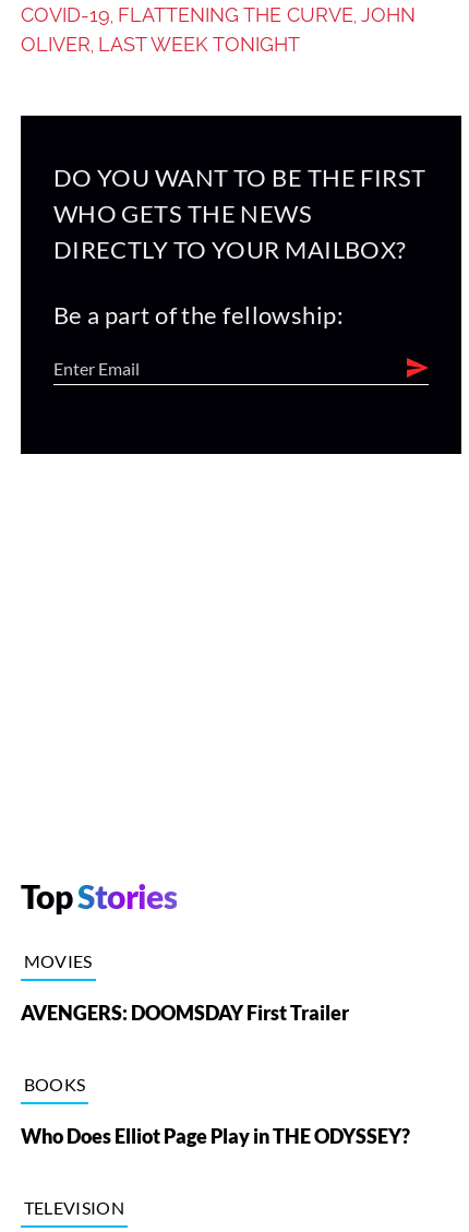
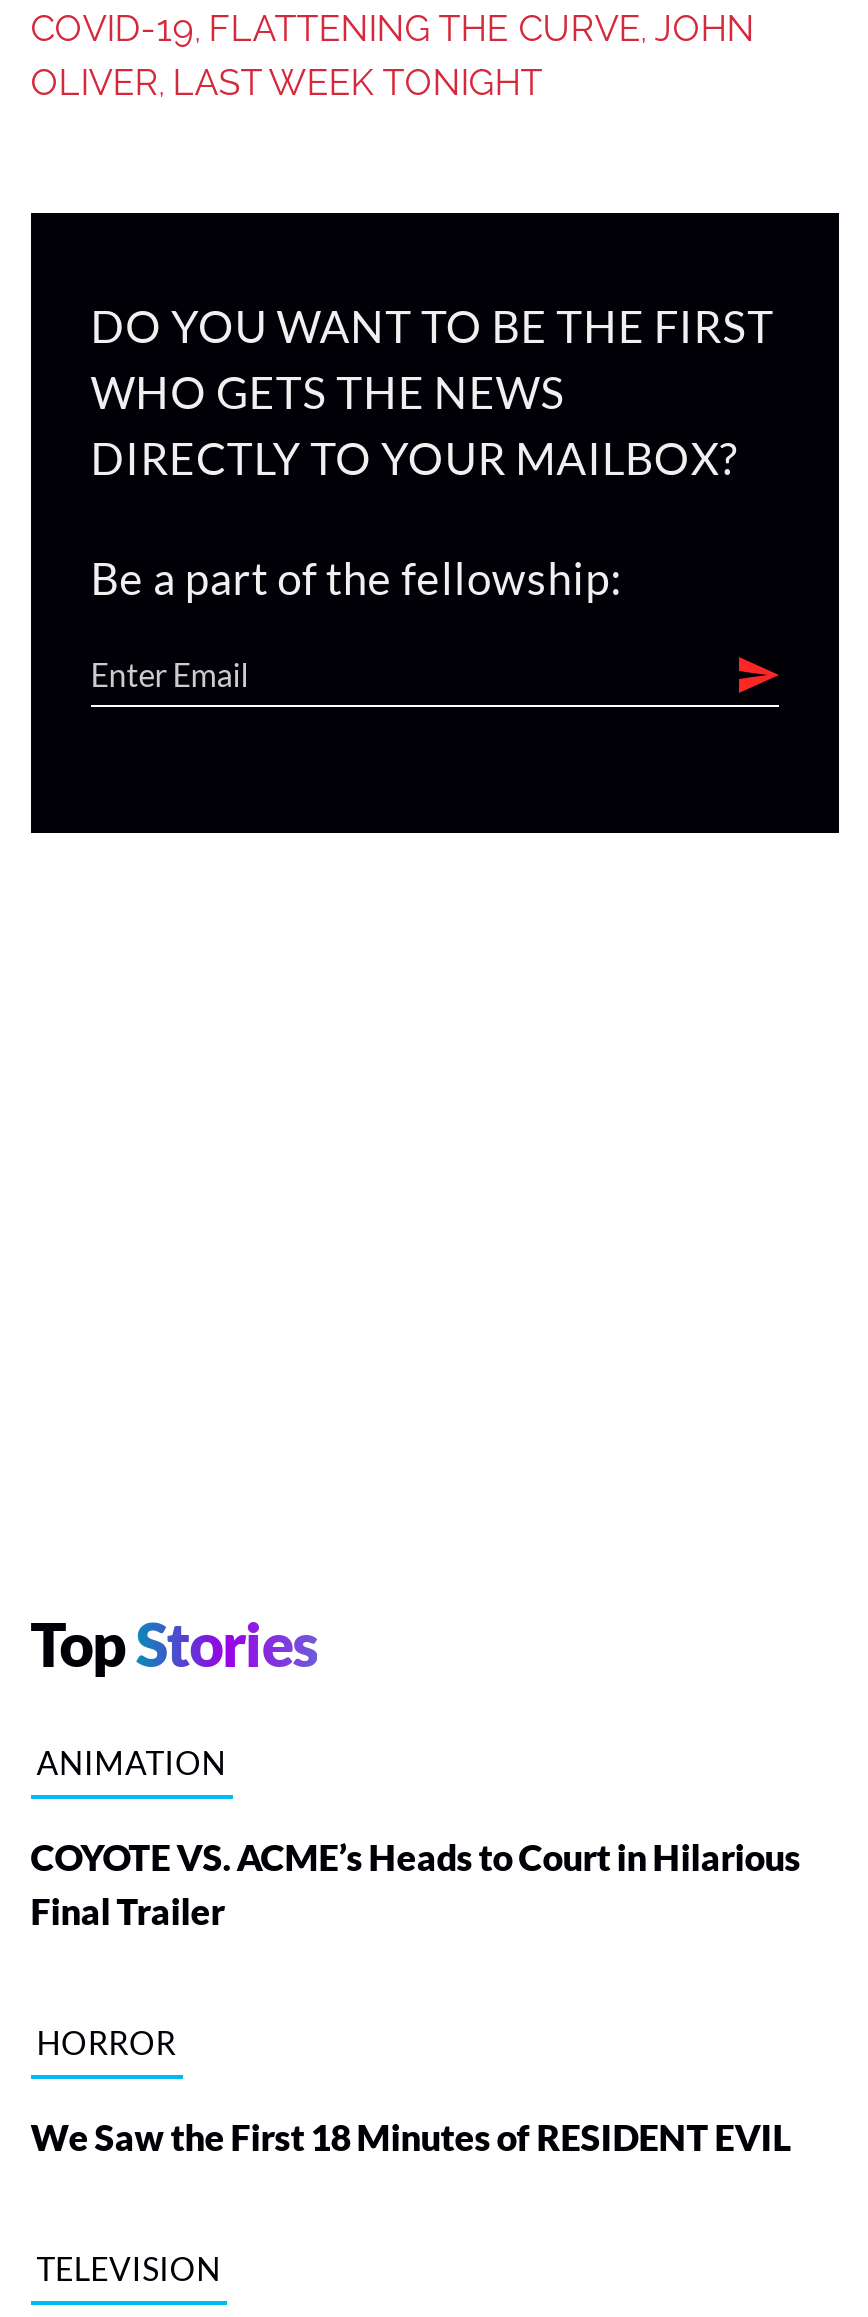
- MOVIES
+ ANIMATION

- AVENGERS: DOOMSDAY First Trailer
+ COYOTE VS. ACME’s Heads to Court in Hilarious
+ Final Trailer

- BOOKS
+ HORROR

- Who Does Elliot Page Play in THE ODYSSEY?
+ We Saw the First 18 Minutes of RESIDENT EVIL
